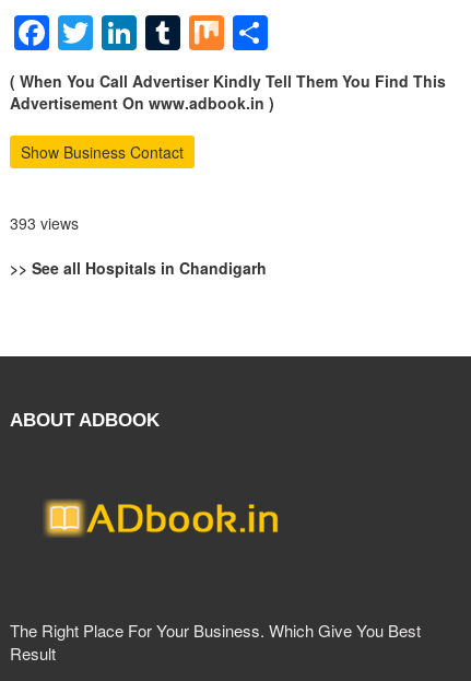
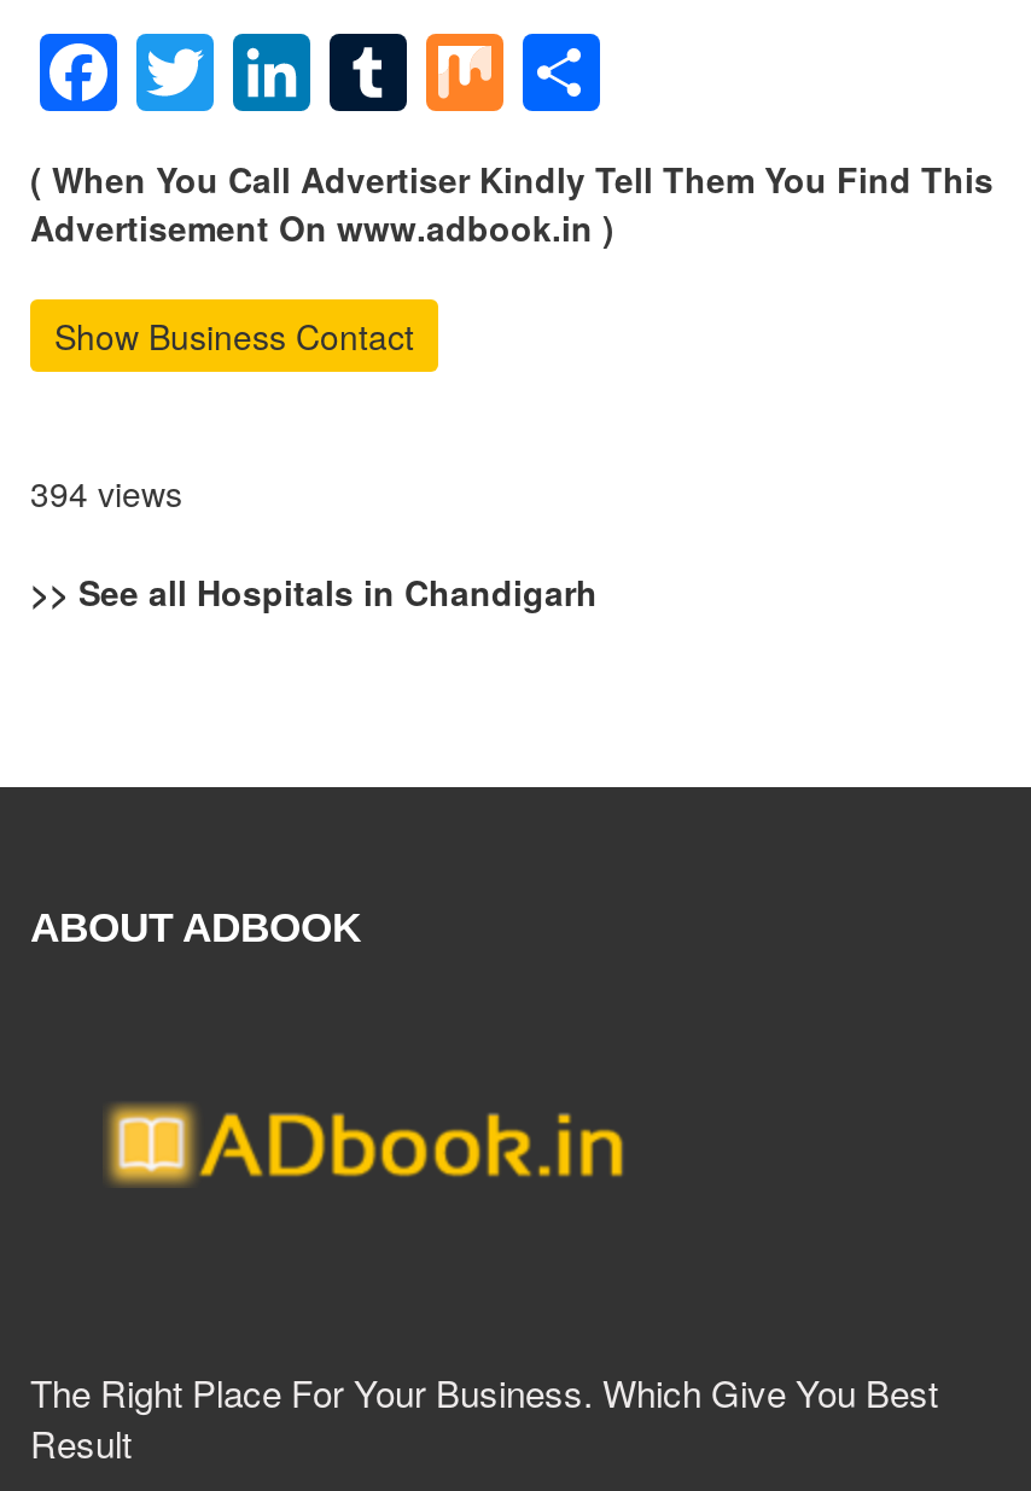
- 393 views
+ 394 views
